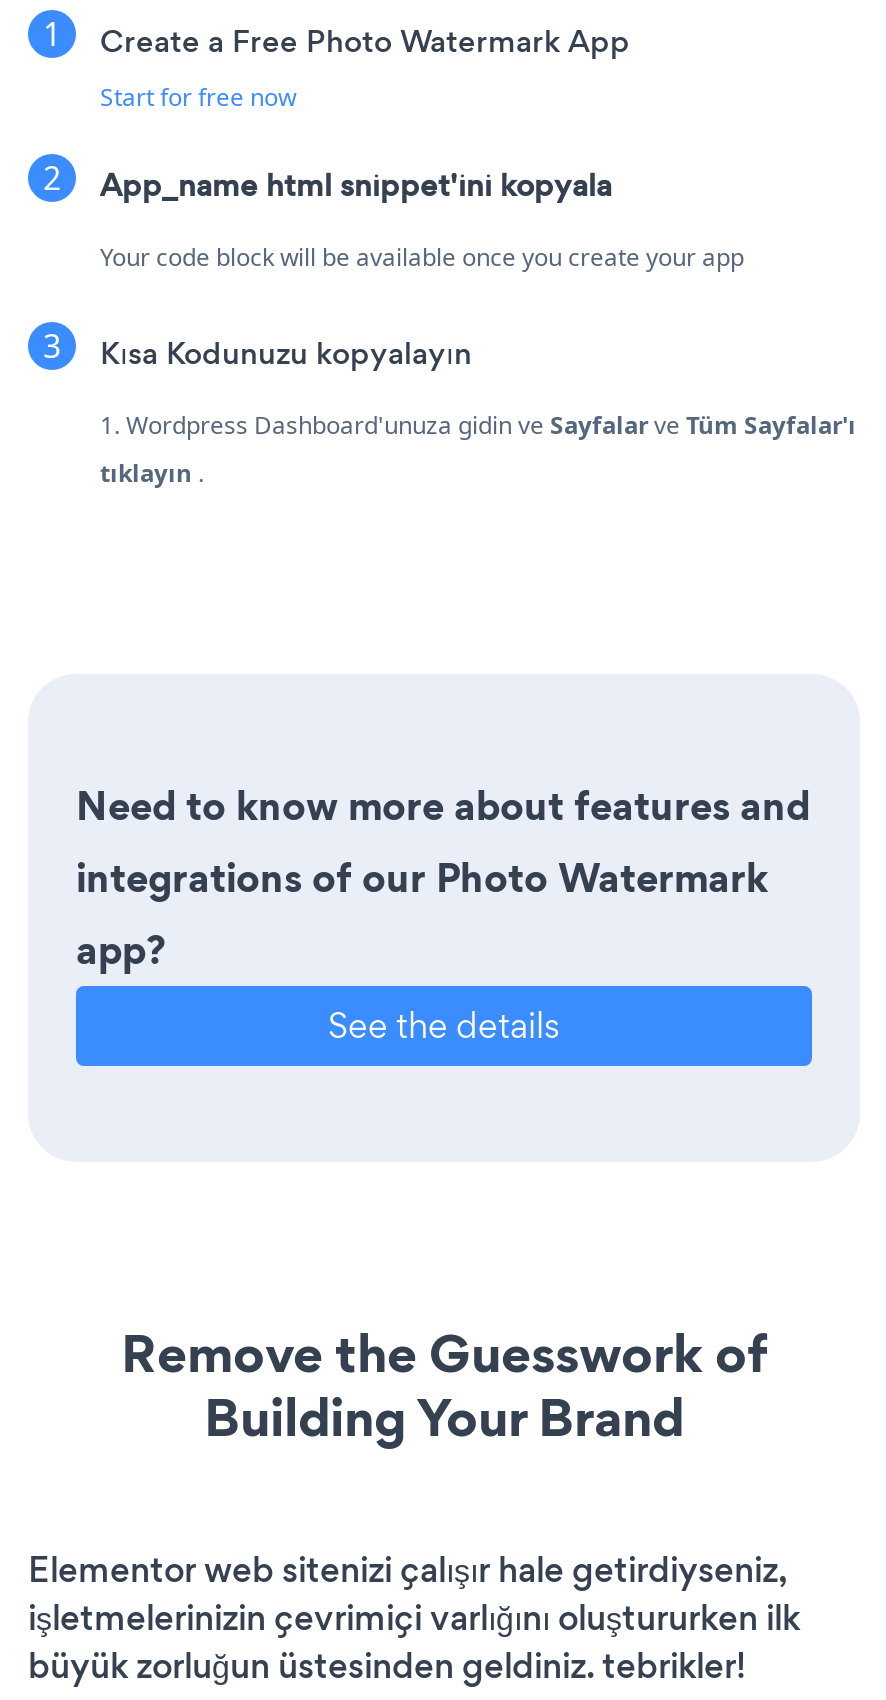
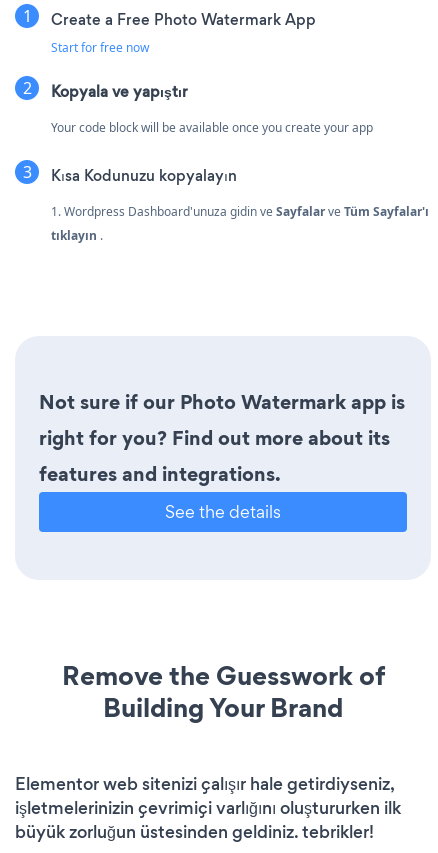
- App_name html snippet'ini kopyala
+ Kopyala ve yapıştır

- Need to know more about features and
- integrations of our Photo Watermark
- app?
+ Not sure if our Photo Watermark app is
+ right for you? Find out more about its
+ features and integrations.
